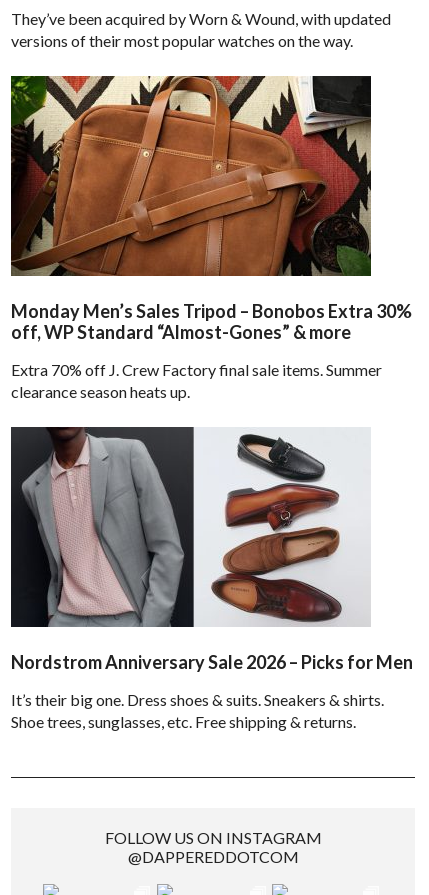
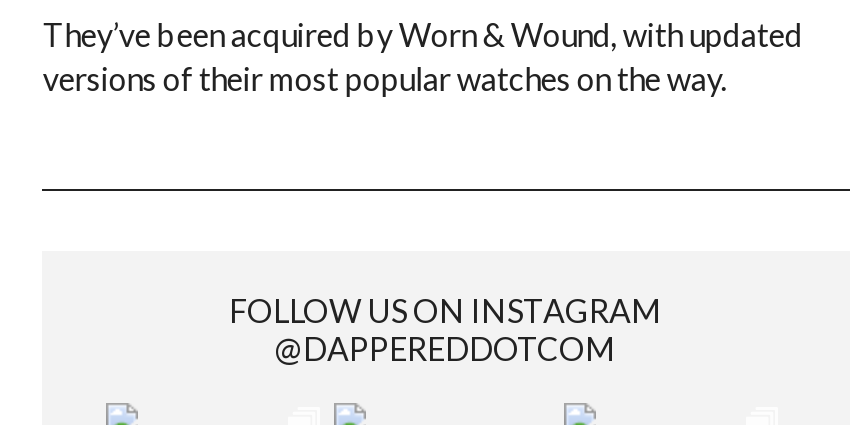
- [image]
- Monday Men’s Sales Tripod – Bonobos Extra 30%
- off, WP Standard “Almost-Gones” & more
- Extra 70% off J. Crew Factory final sale items. Summer
- clearance season heats up.

- [image]
- Nordstrom Anniversary Sale 2026 – Picks for Men
- It’s their big one. Dress shoes & suits. Sneakers & shirts.
- Shoe trees, sunglasses, etc. Free shipping & returns.

- [image]
